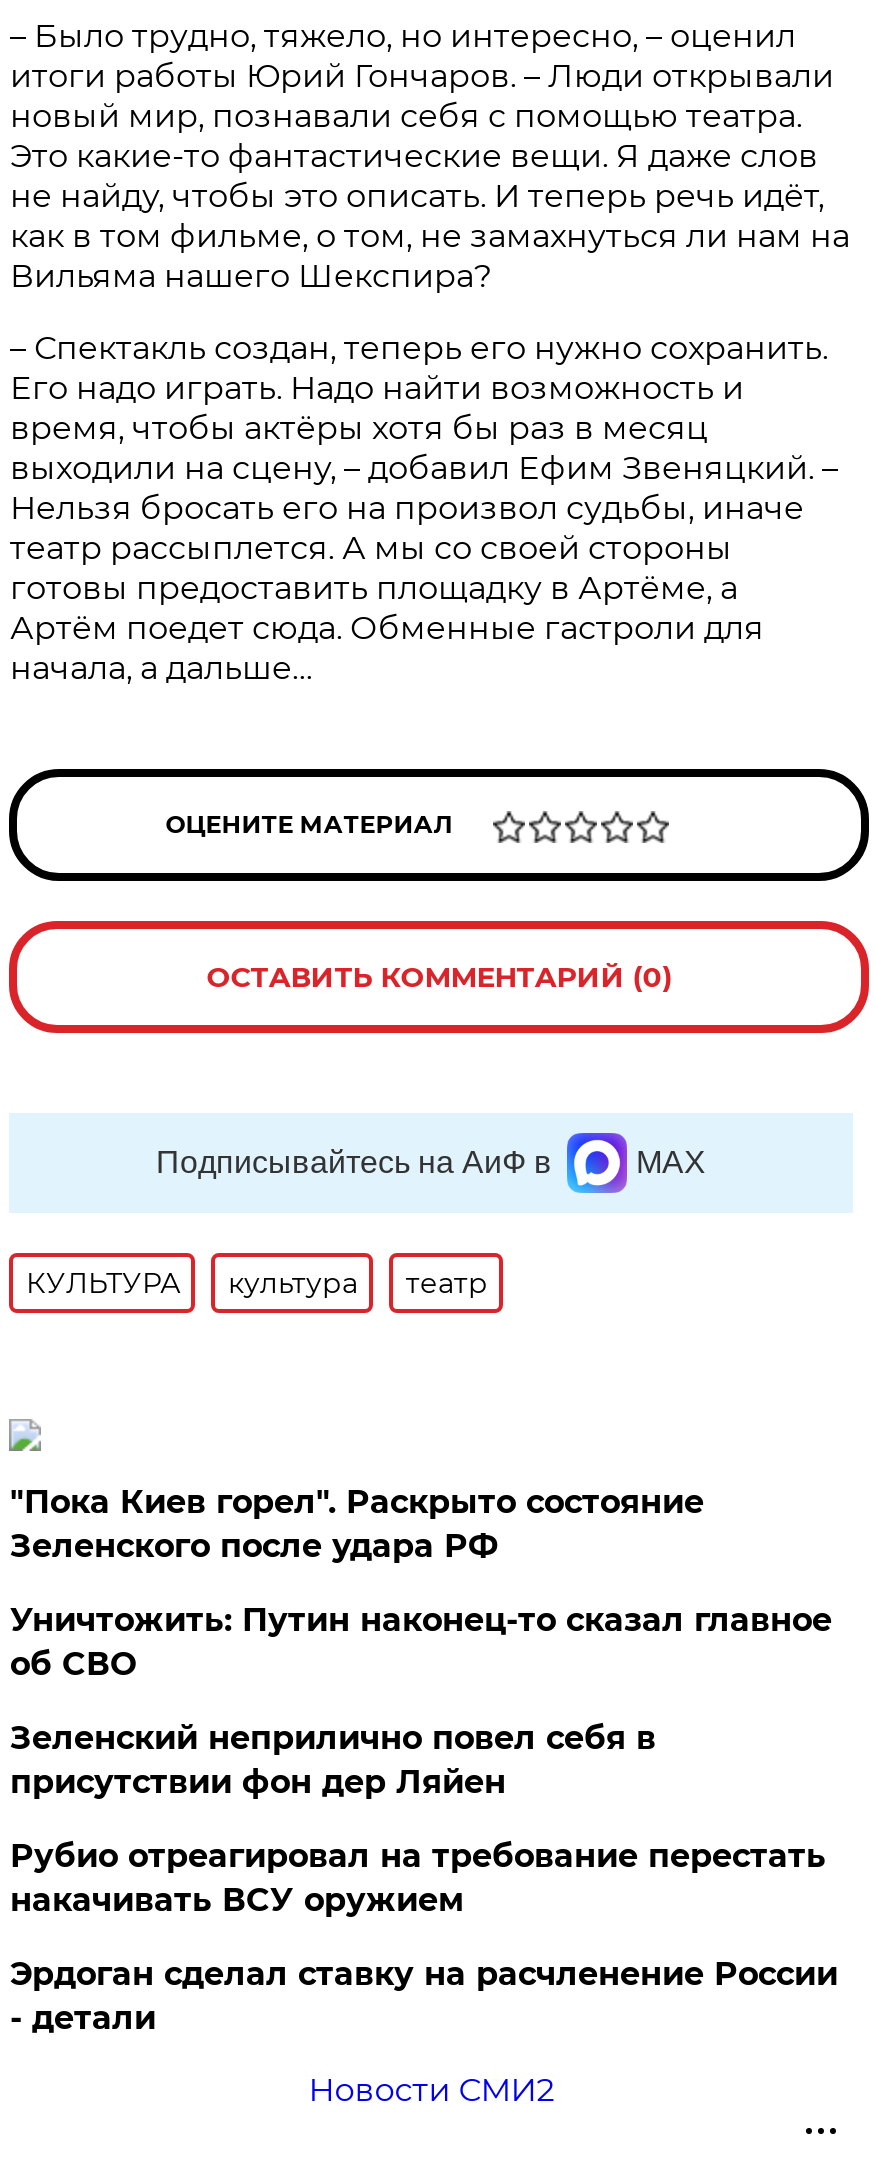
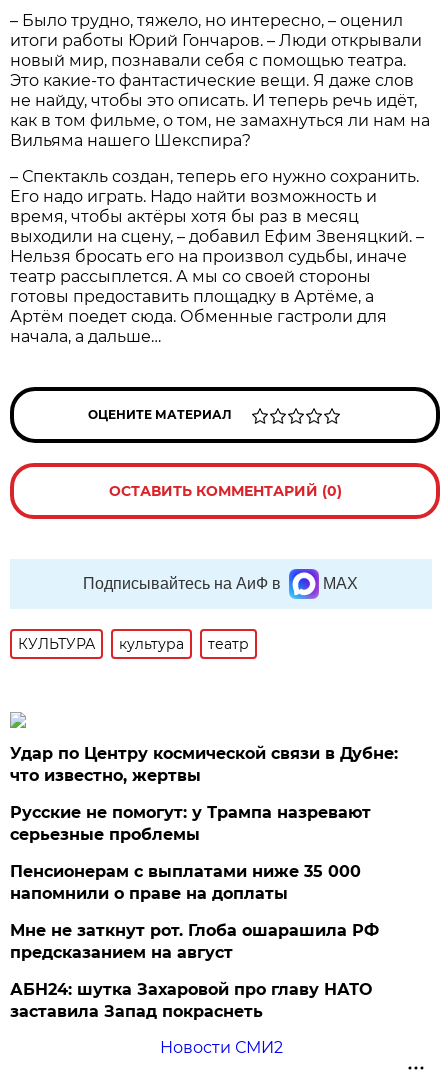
- "Пока Киев горел". Раскрыто состояние
- Зеленского после удара РФ
+ Удар по Центру космической связи в Дубне:
+ что известно, жертвы

- Уничтожить: Путин наконец-то сказал главное
- об СВО
+ Русские не помогут: у Трампа назревают
+ серьезные проблемы

- Зеленский неприлично повел cебя в
- присутствии фон дер Ляйен
+ Пенсионерам с выплатами ниже 35 000
+ напомнили о праве на доплаты

- Рубио отреагировал на требование перестать
- накачивать ВСУ оружием
+ Мне не заткнут рот. Глоба ошарашила РФ
+ предсказанием на август

- Эрдоган сделал ставку на расчленение России
- - детали
+ АБН24: шутка Захаровой про главу НАТО
+ заставила Запад покраснеть
